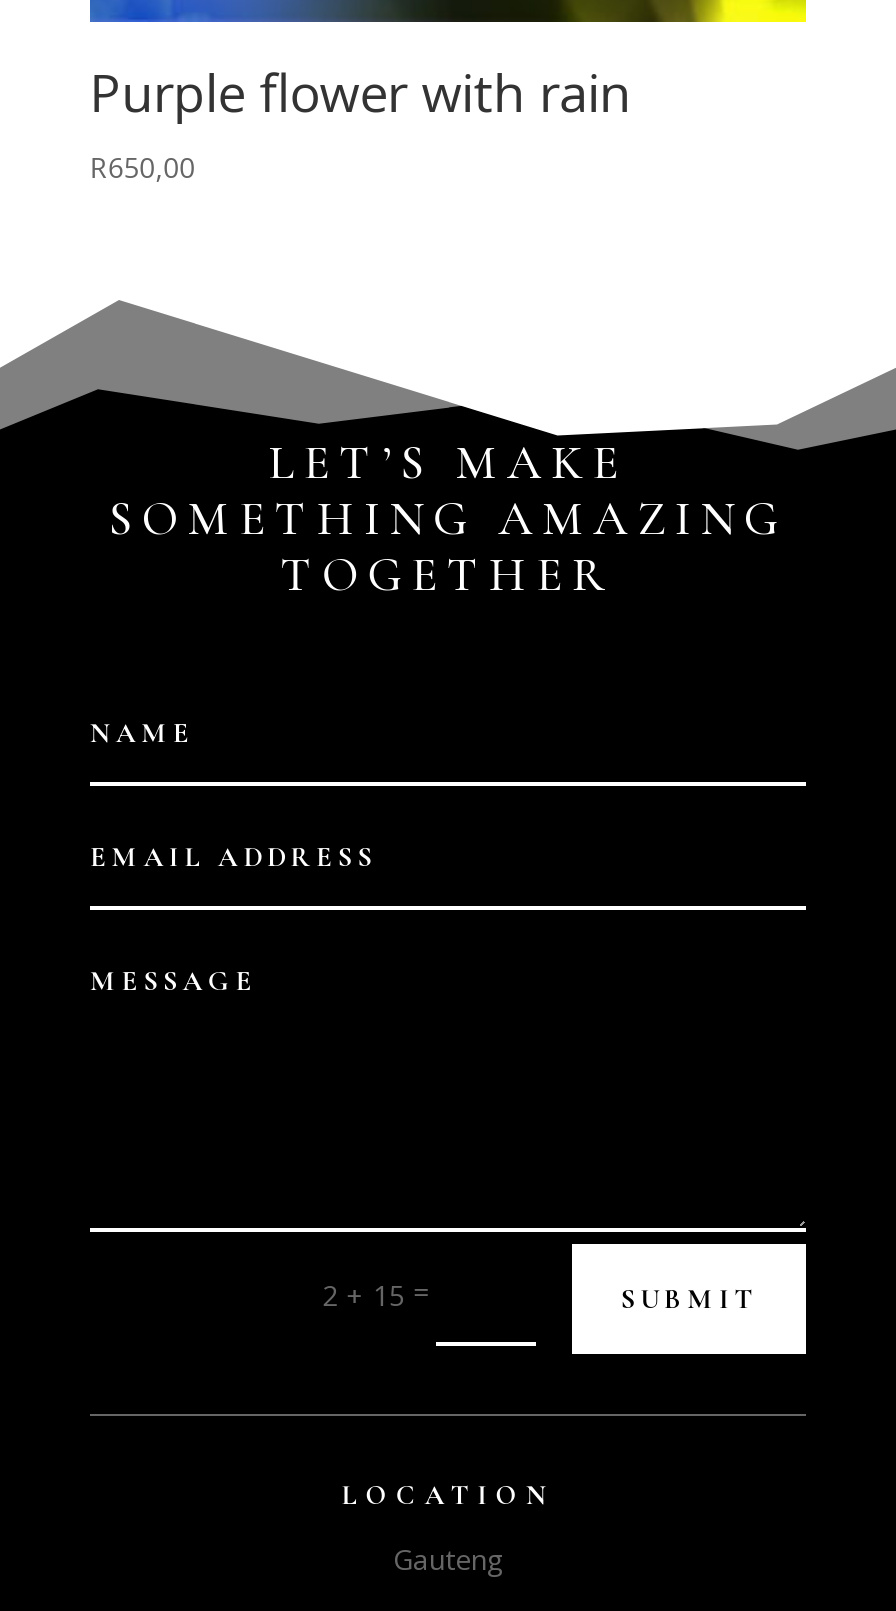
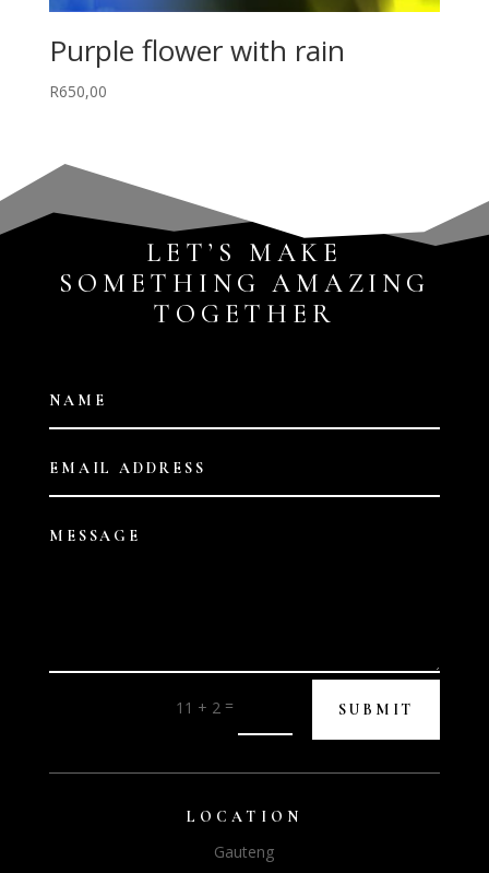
- 2 + 15 =
+ 11 + 2 =
